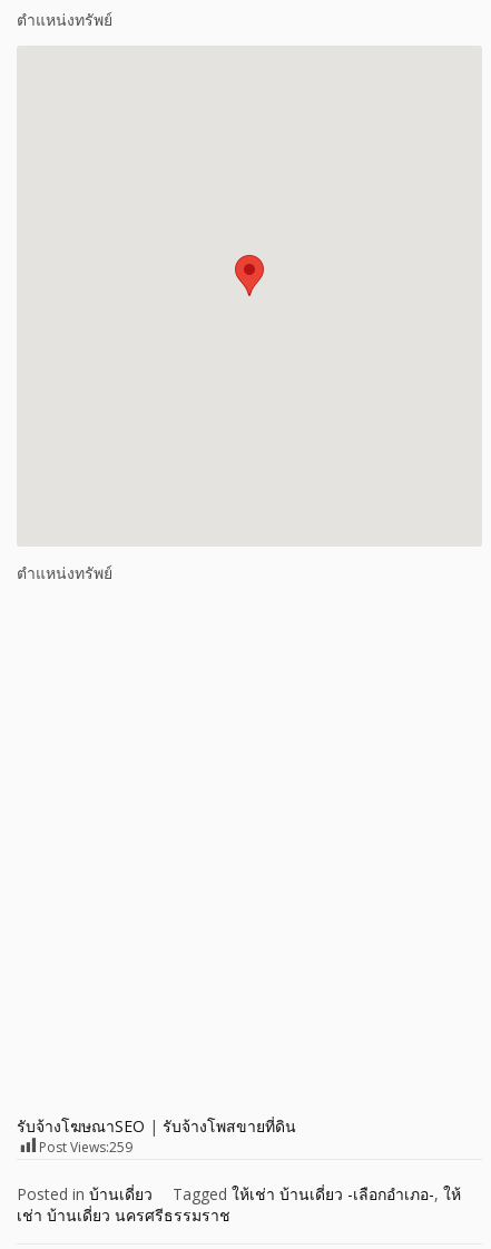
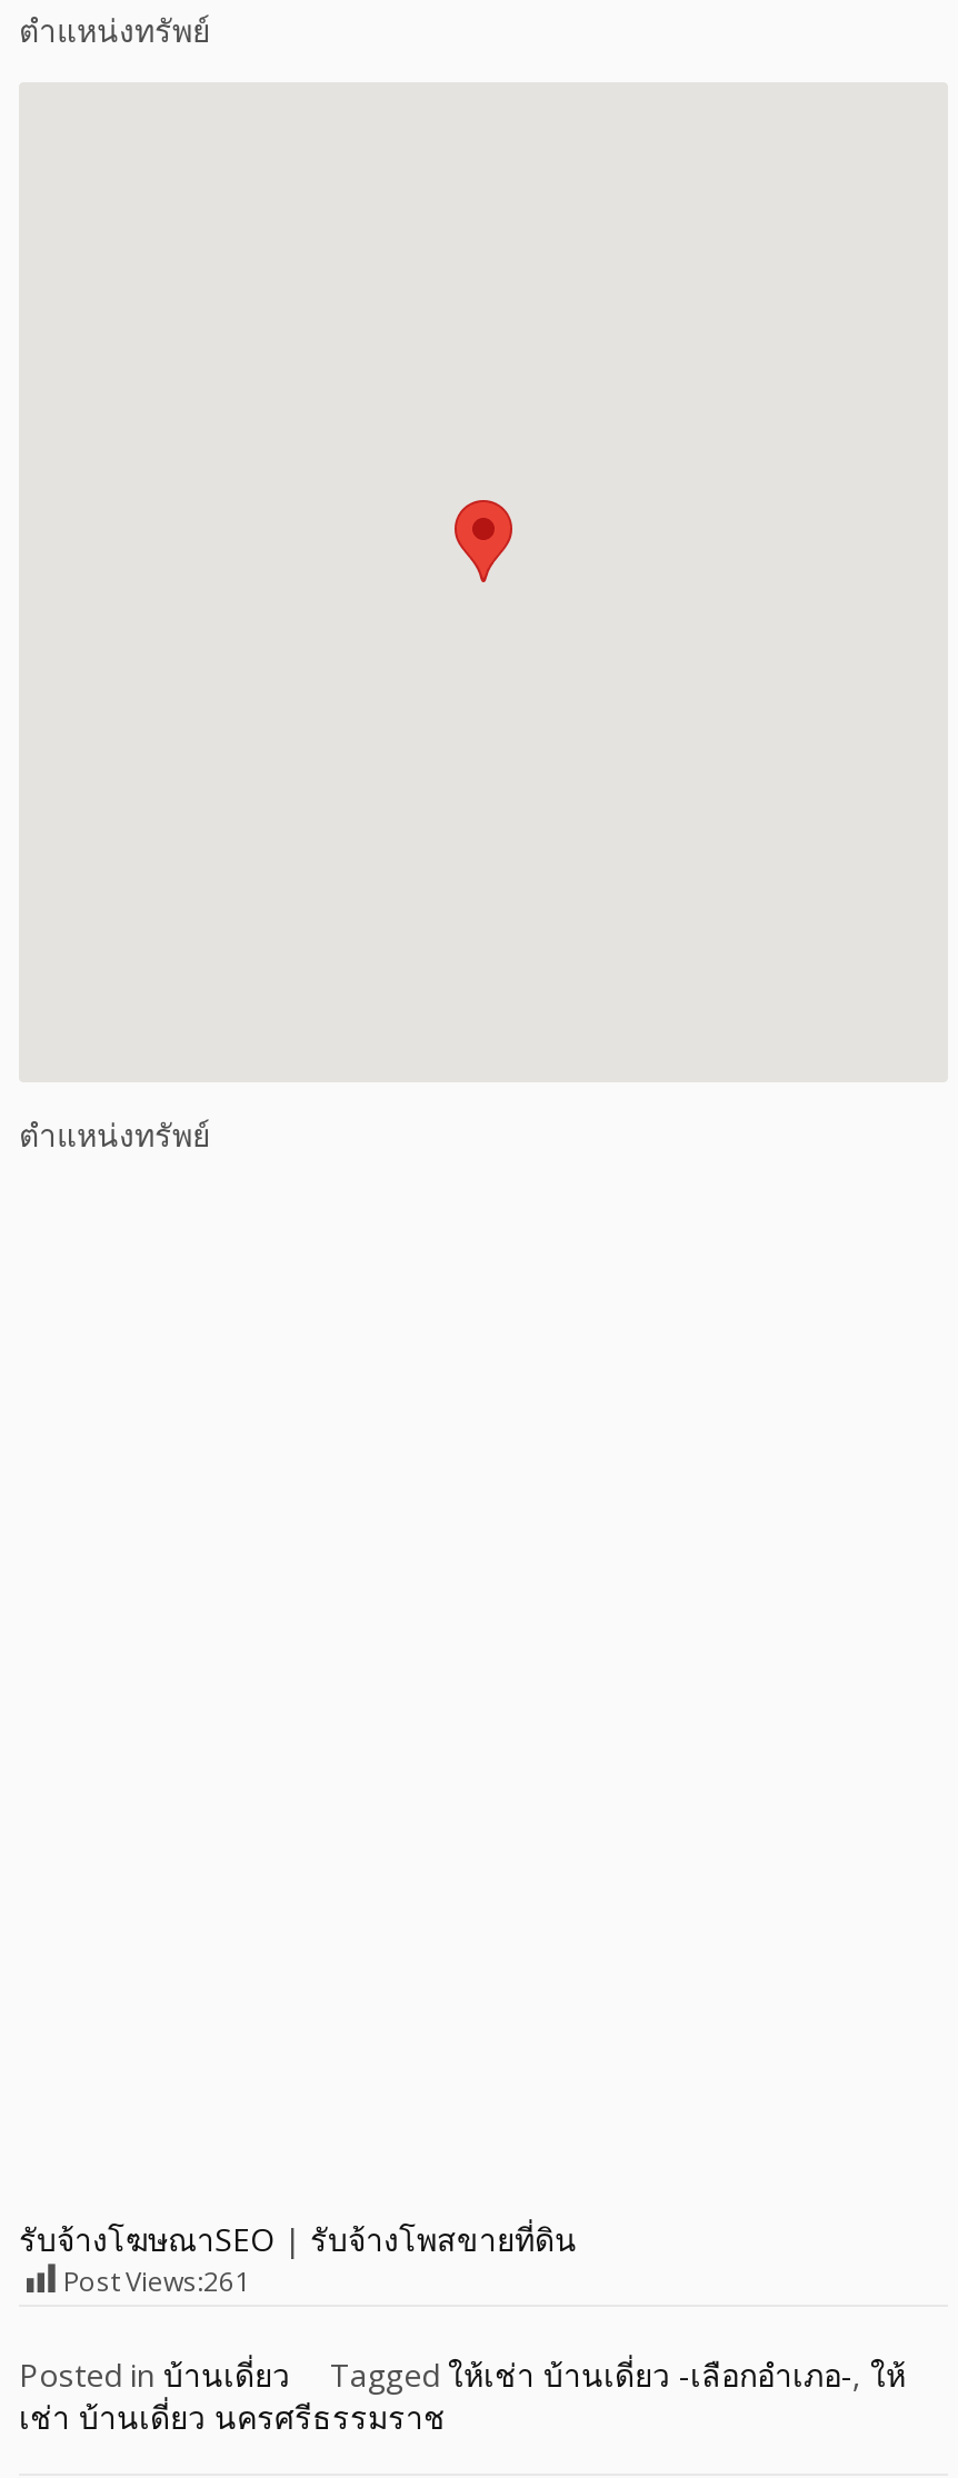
- Post Views:259
+ Post Views:261
